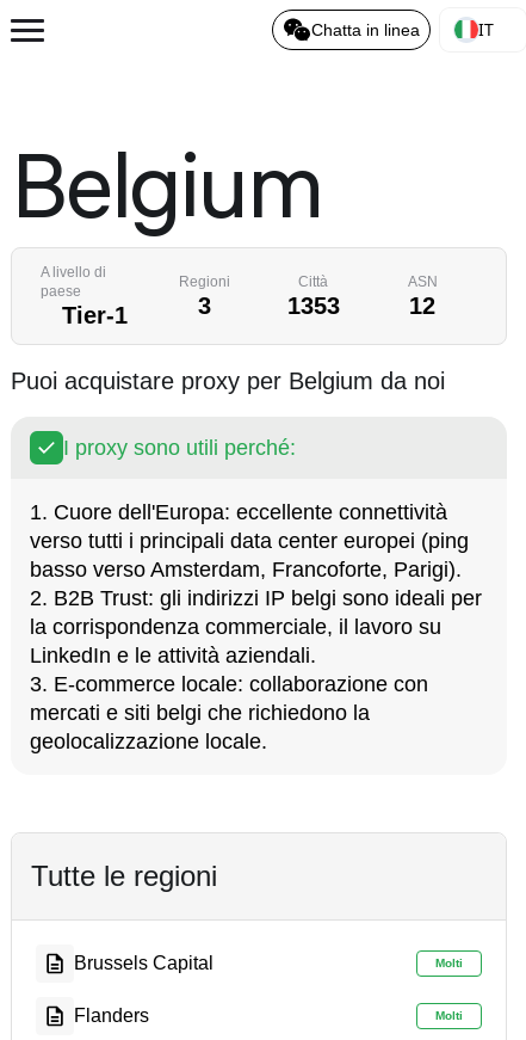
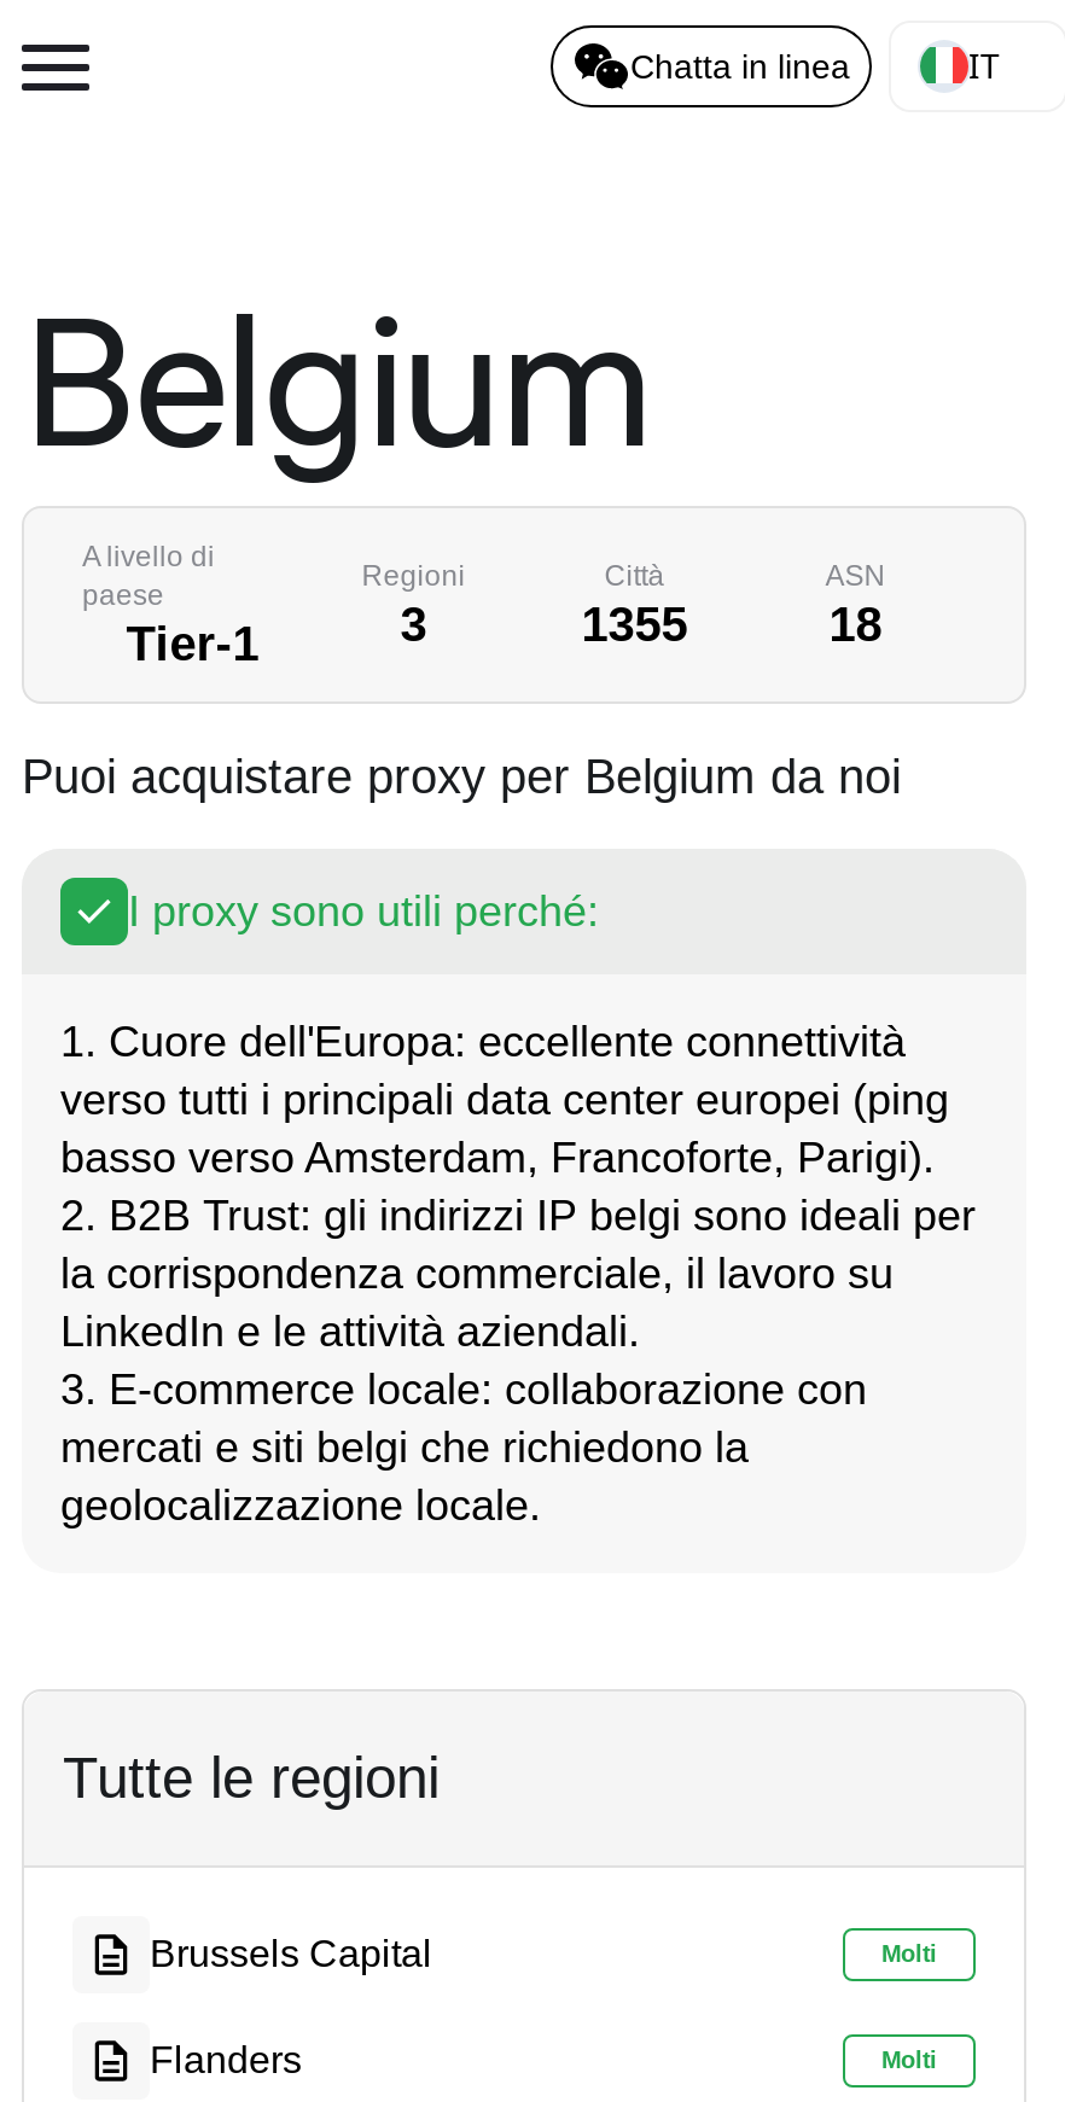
- 1353
+ 1355

- 12
+ 18
